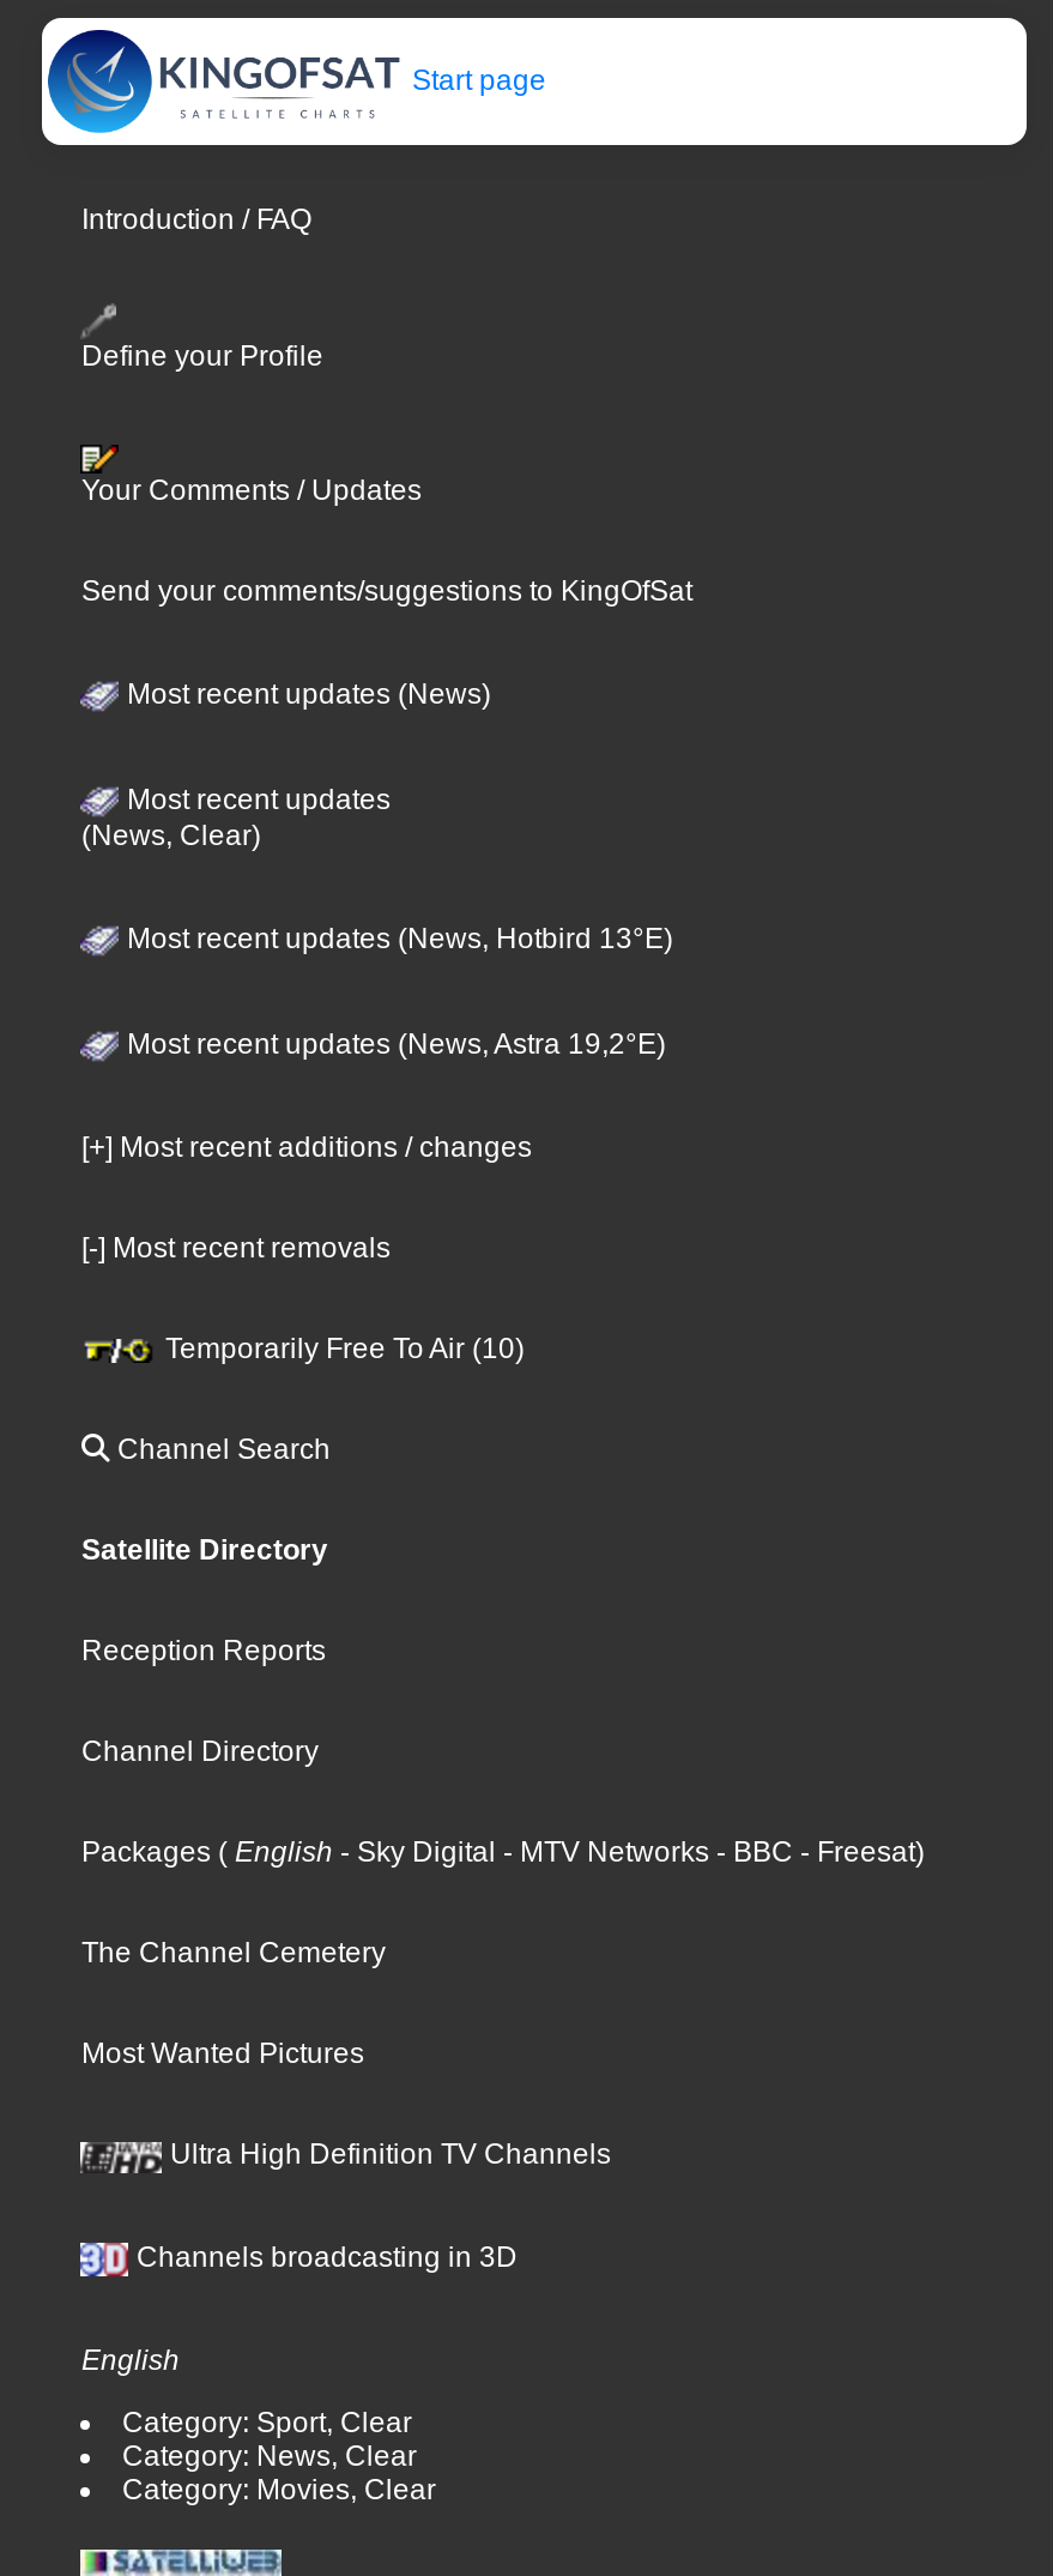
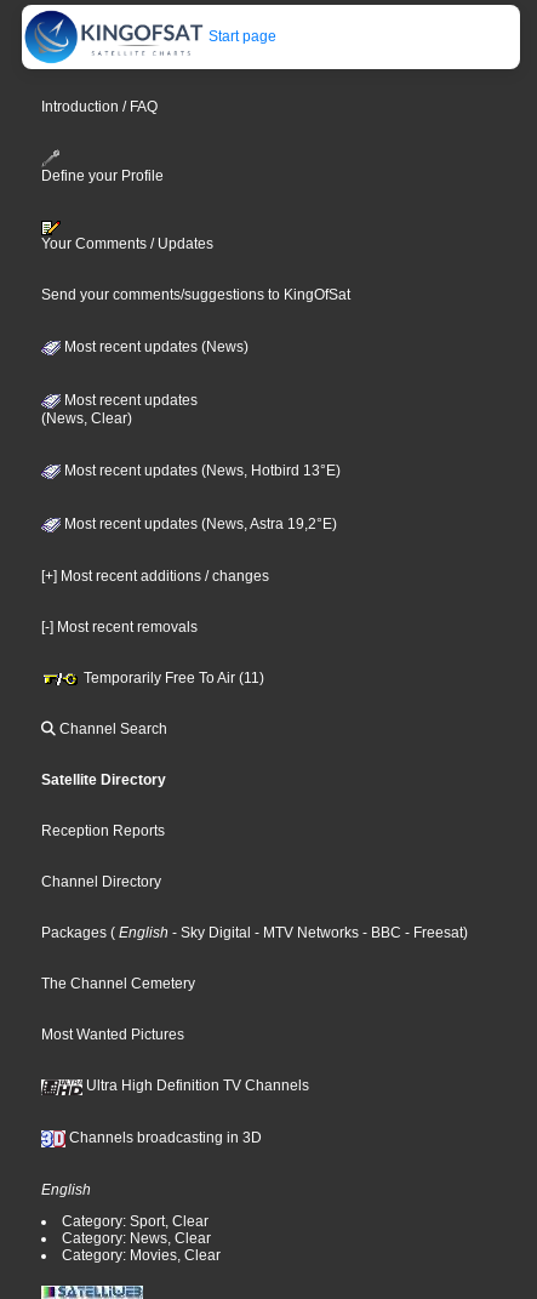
- Temporarily Free To Air (10)
+ Temporarily Free To Air (11)
